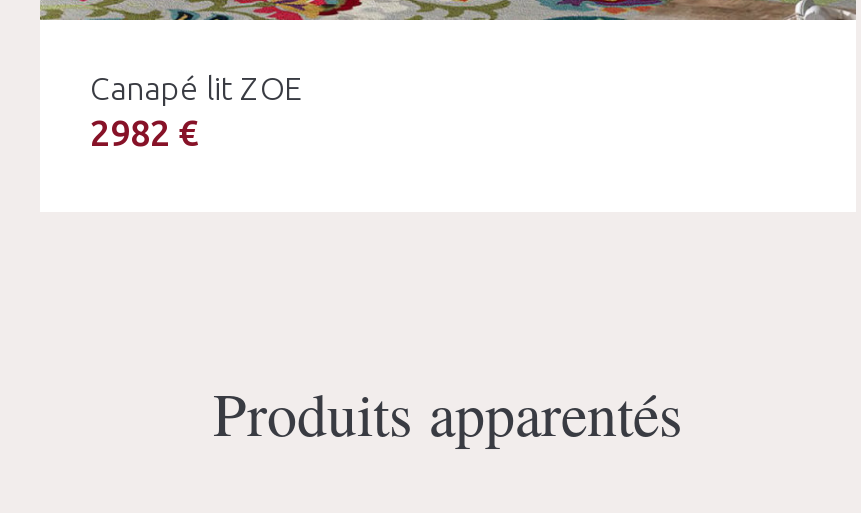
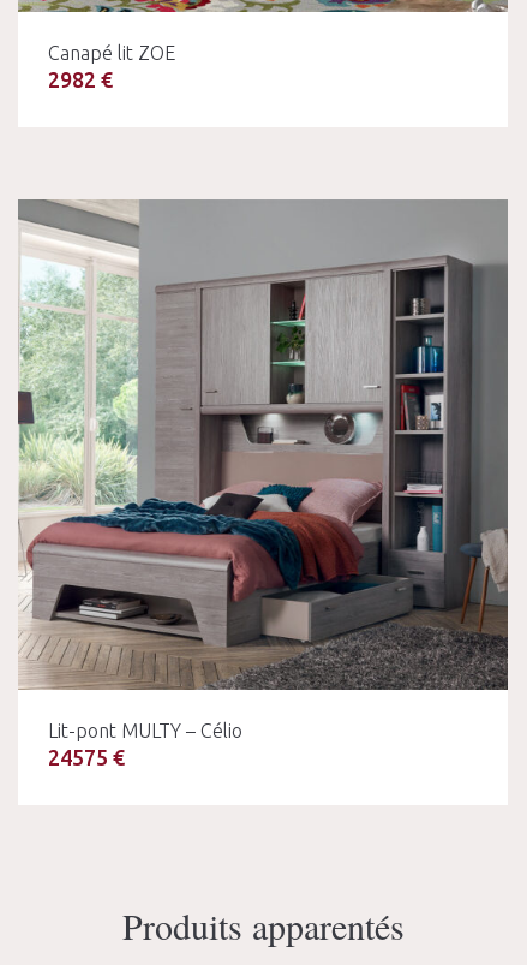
+ [image]
+ Lit-pont MULTY – Célio
+ 24575 €
